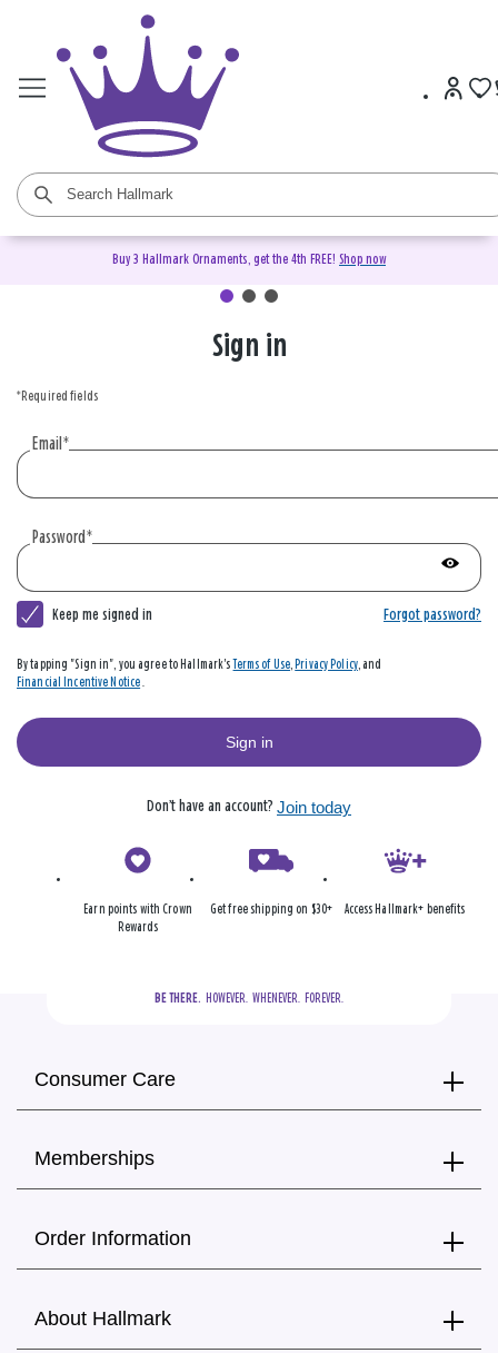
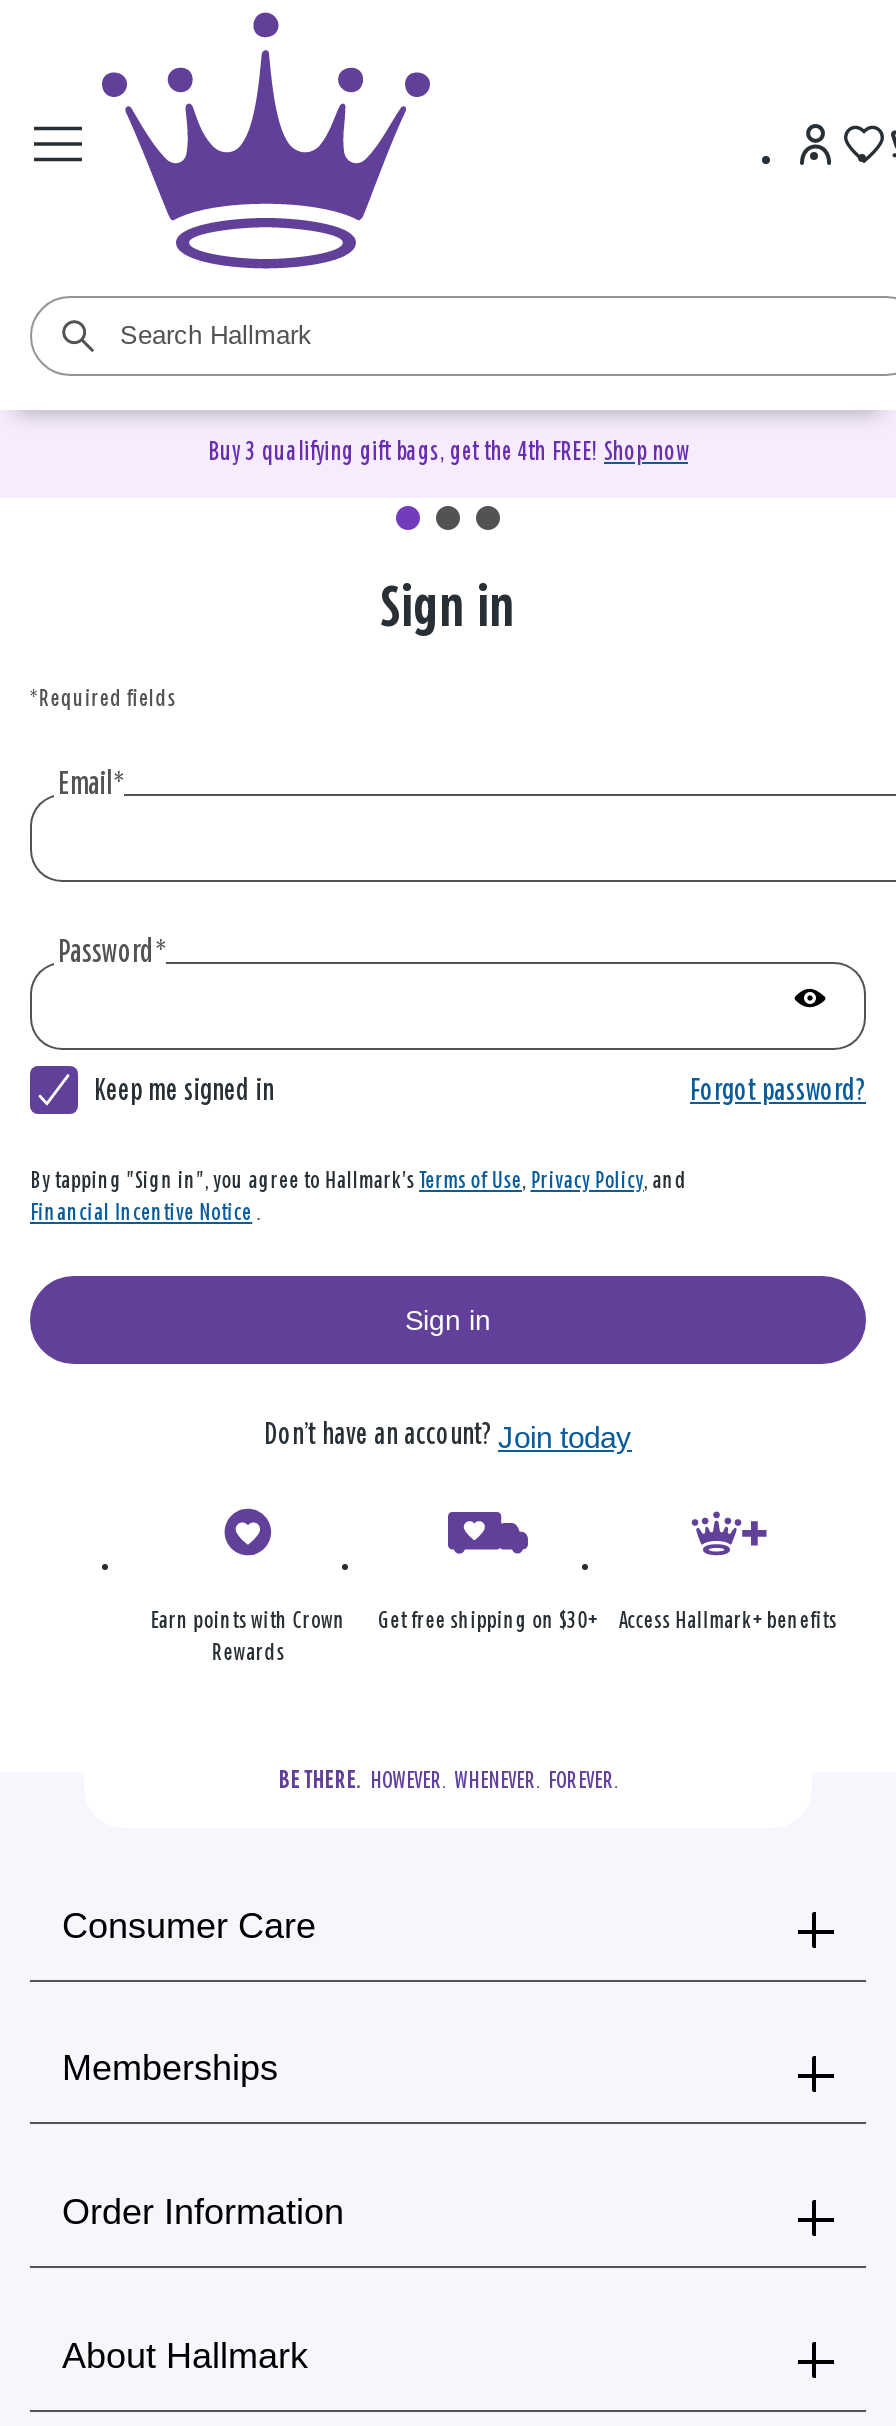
- Buy 3 Hallmark Ornaments, get the 4th FREE! Shop now
+ Buy 3 qualifying gift bags, get the 4th FREE! Shop now
